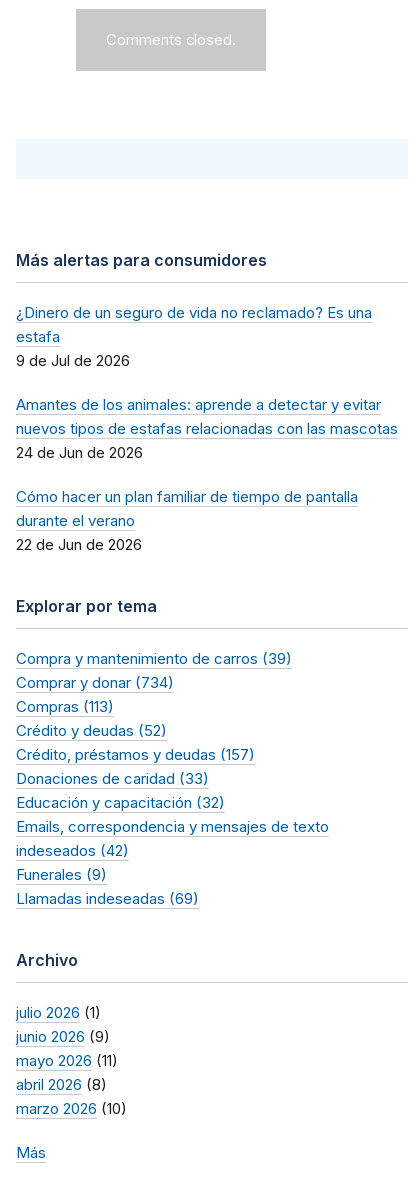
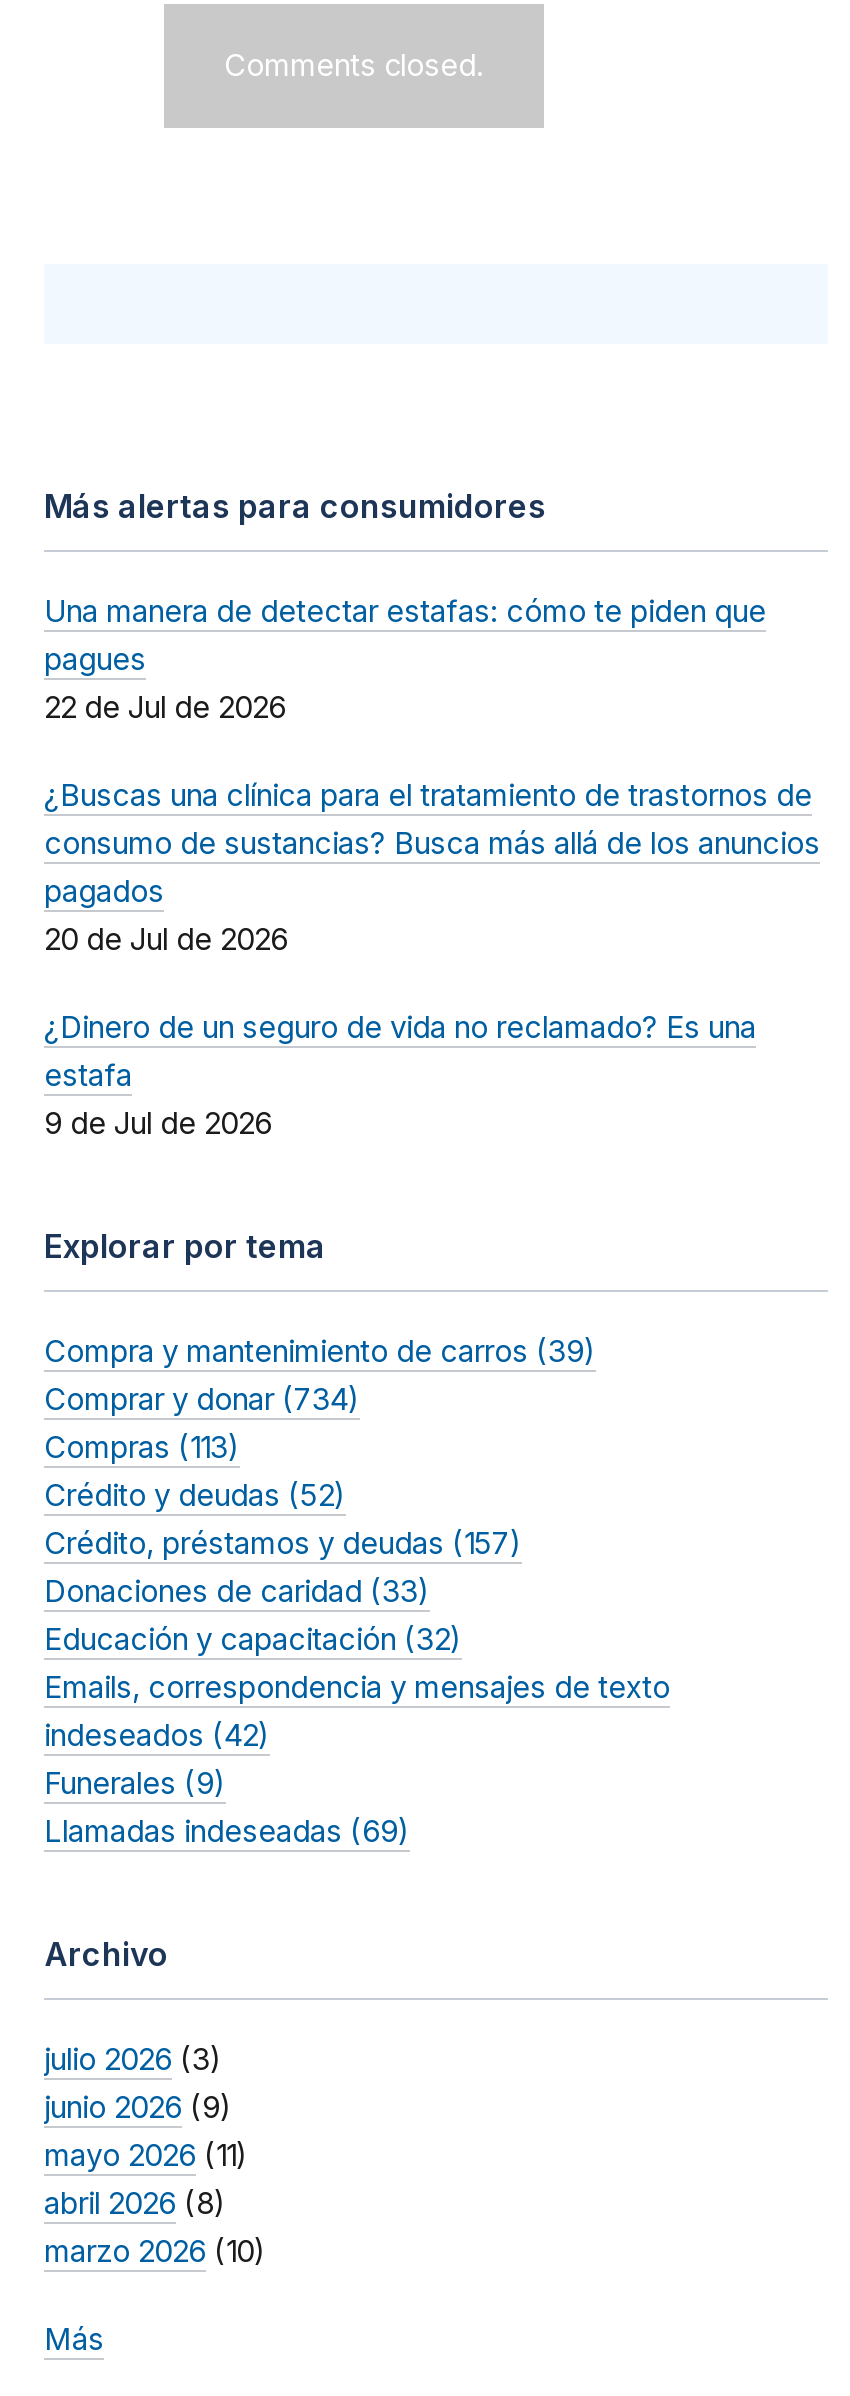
+ Una manera de detectar estafas: cómo te piden que
+ pagues
+ 22 de Jul de 2026
+ ¿Buscas una clínica para el tratamiento de trastornos de
+ consumo de sustancias? Busca más allá de los anuncios
+ pagados
+ 20 de Jul de 2026

moved down: ¿Dinero de un seguro de vida no reclamado? Es una | estafa | 9 de Jul de 2026

- Amantes de los animales: aprende a detectar y evitar
- nuevos tipos de estafas relacionadas con las mascotas
- 24 de Jun de 2026
- Cómo hacer un plan familiar de tiempo de pantalla
- durante el verano
- 22 de Jun de 2026

- julio 2026 (1)
+ julio 2026 (3)
